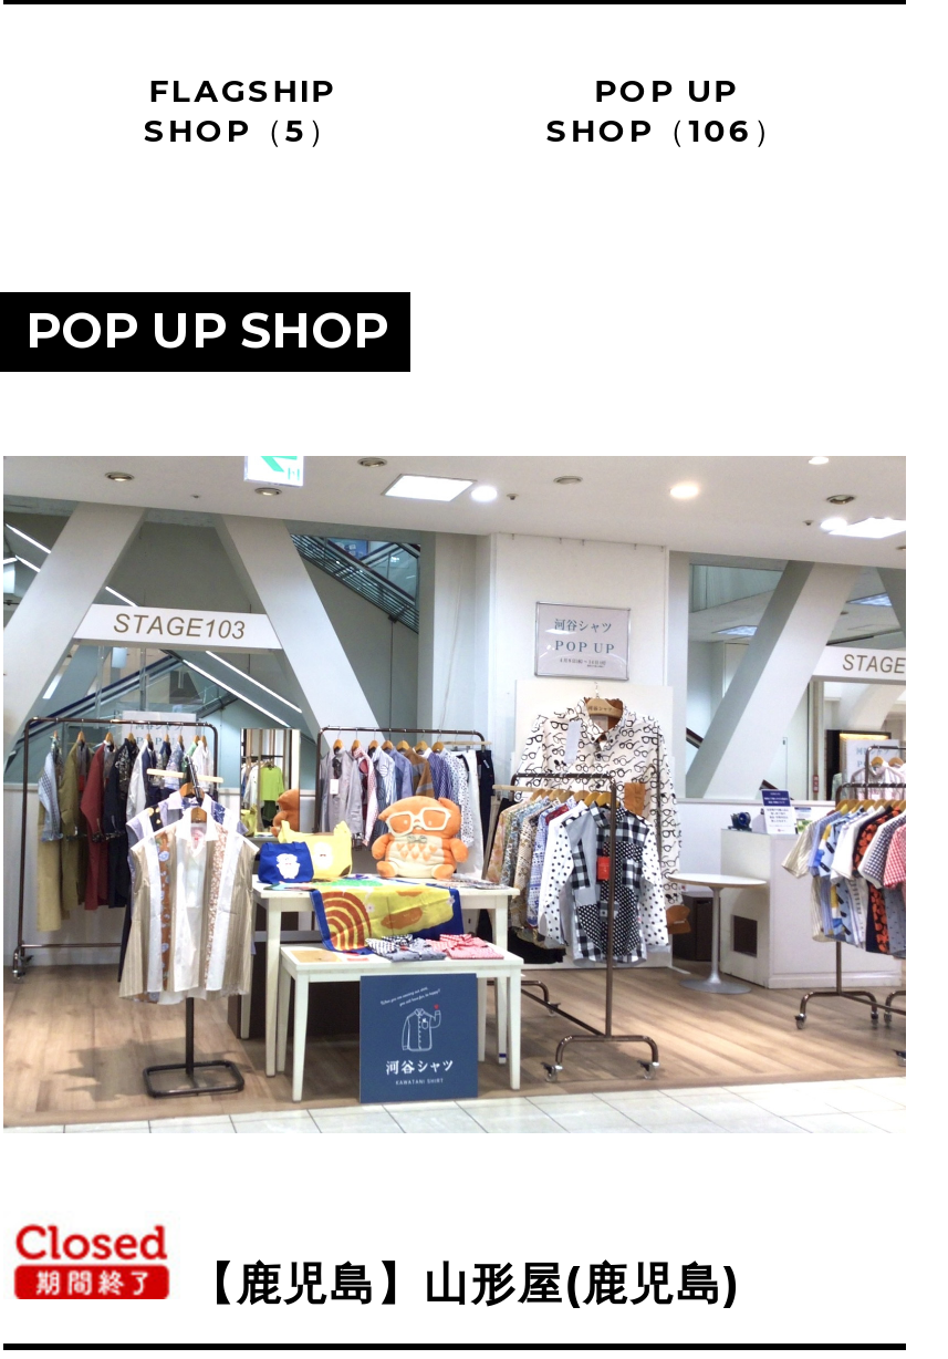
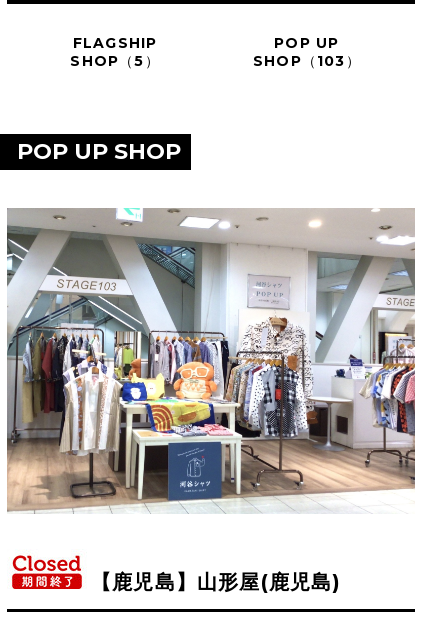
- SHOP（106）
+ SHOP（103）
